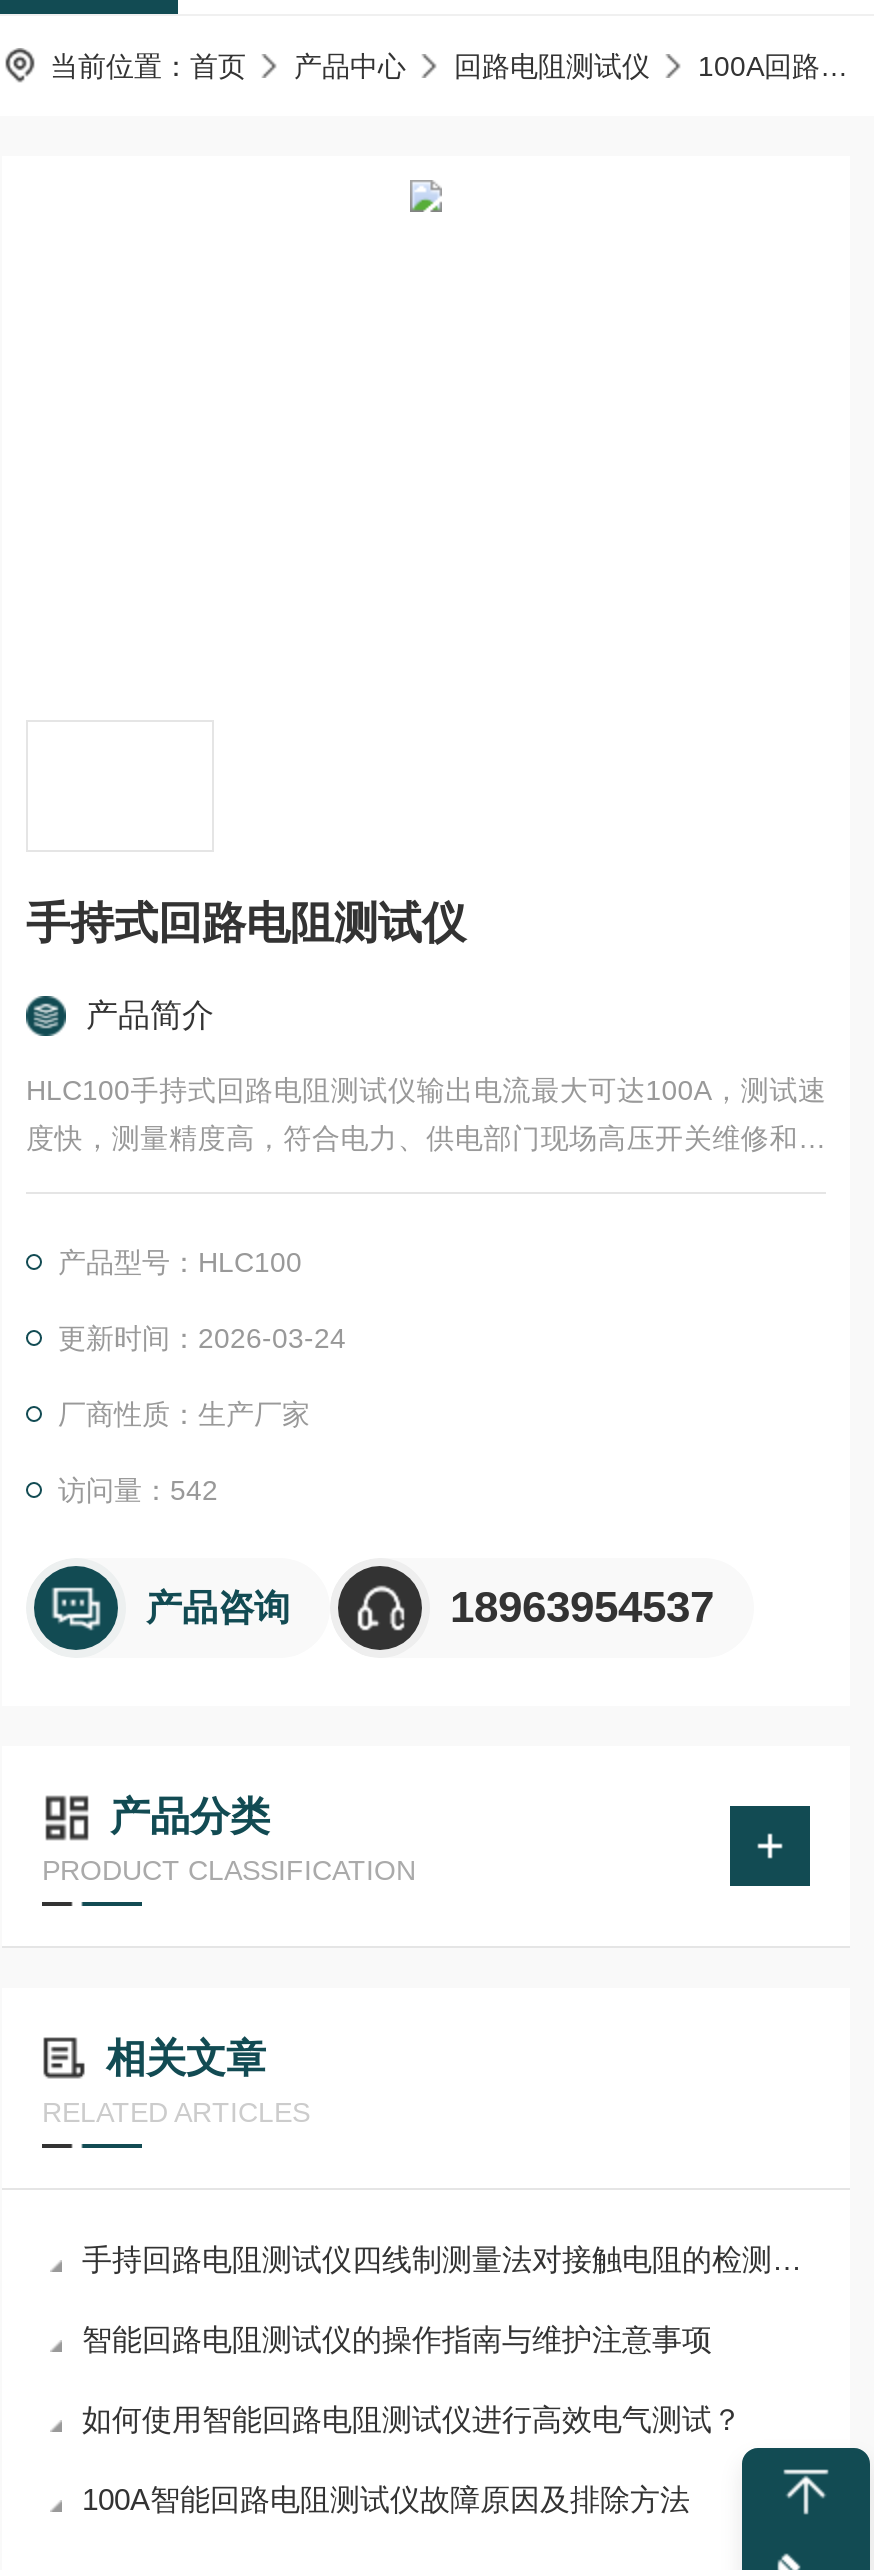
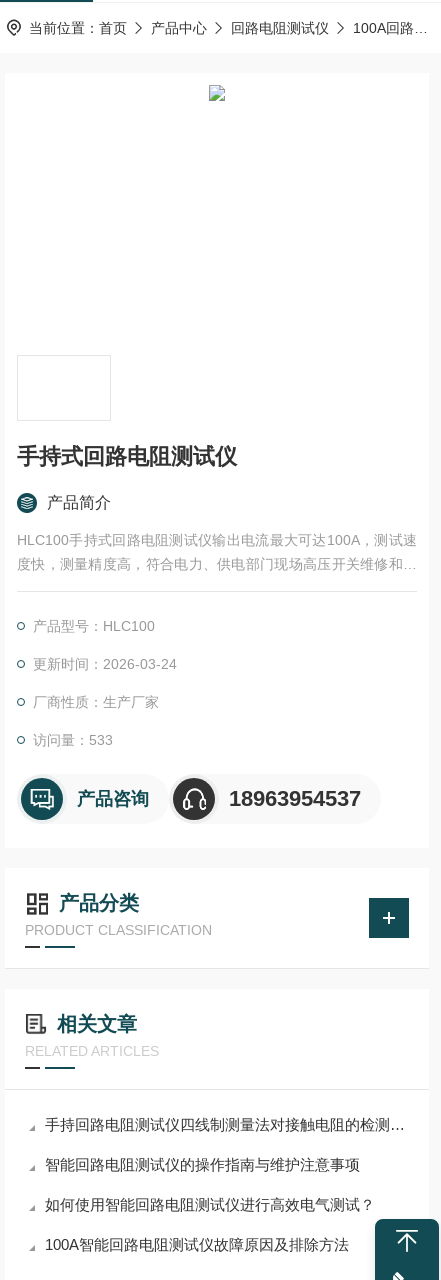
- 访问量：542
+ 访问量：533
